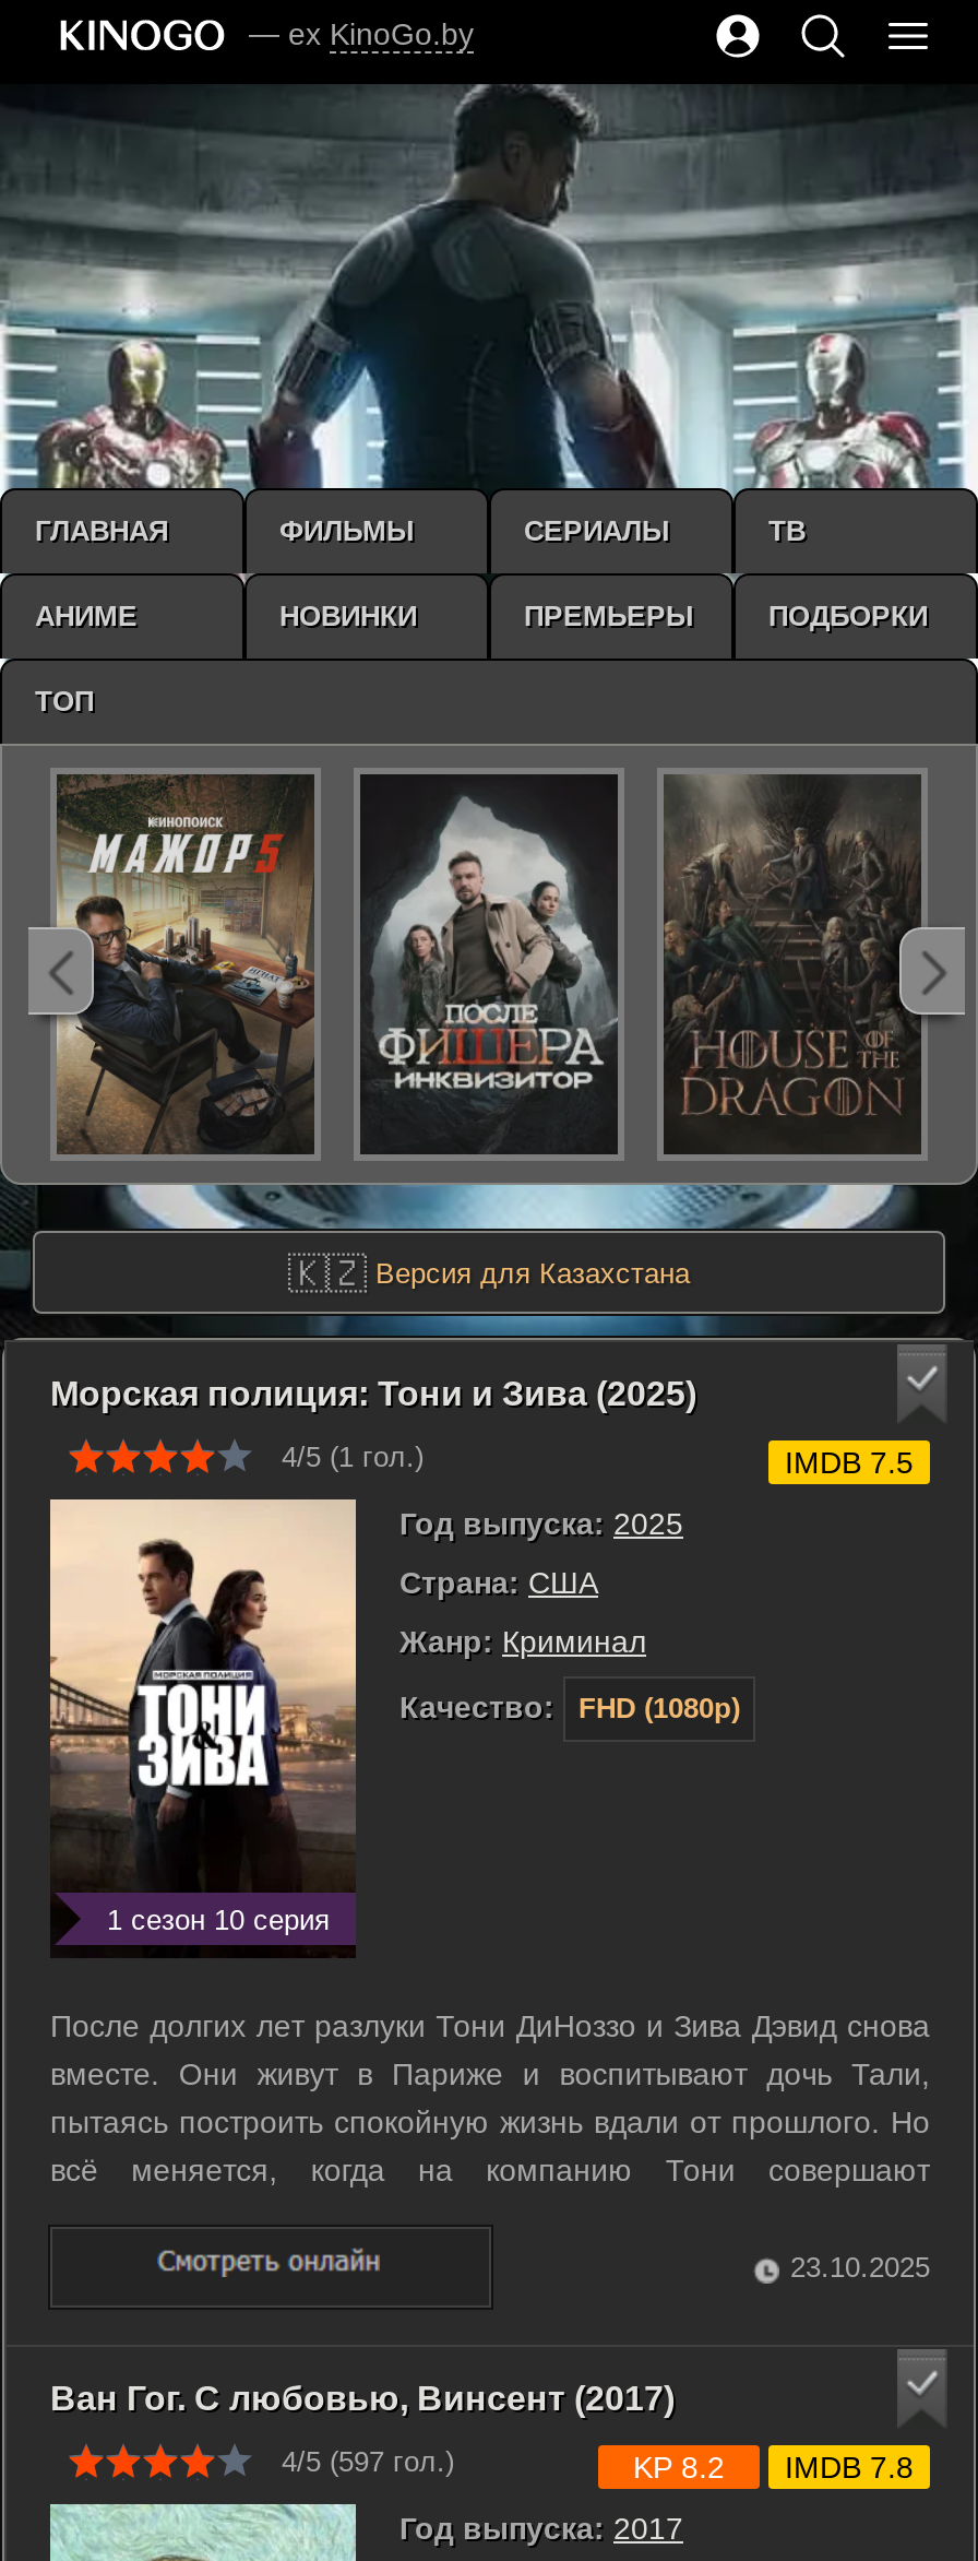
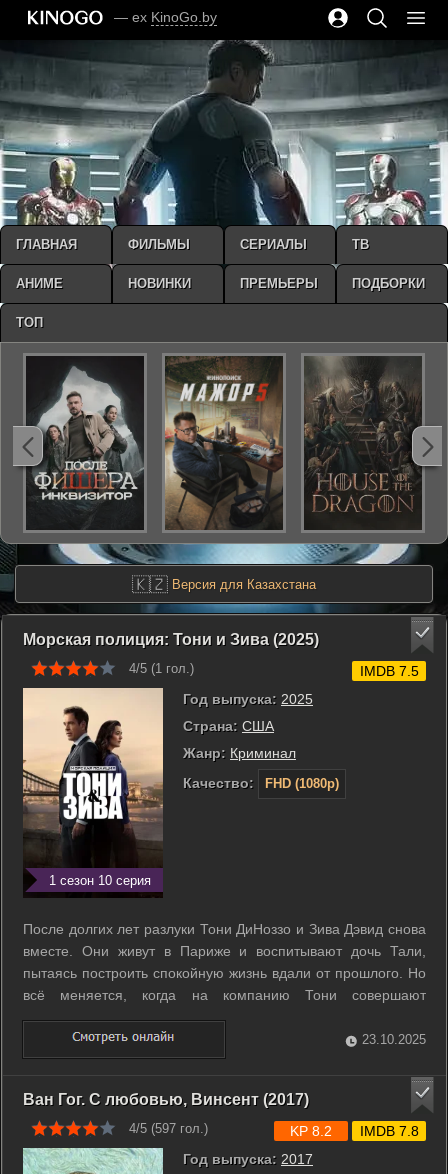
- [image]
+ [image]

- [image]
+ [image]
